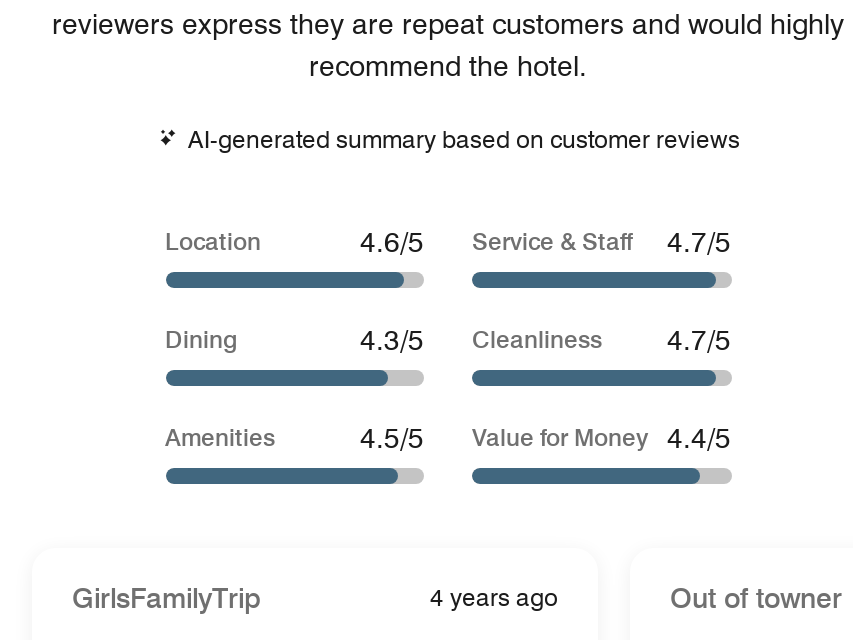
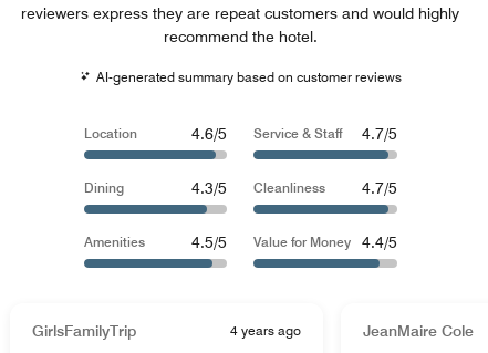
- Out of towner
+ JeanMaire Cole
